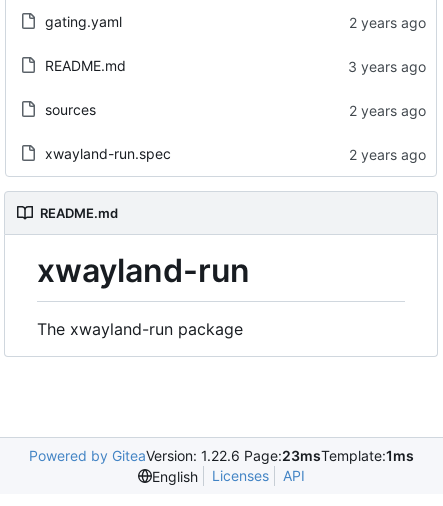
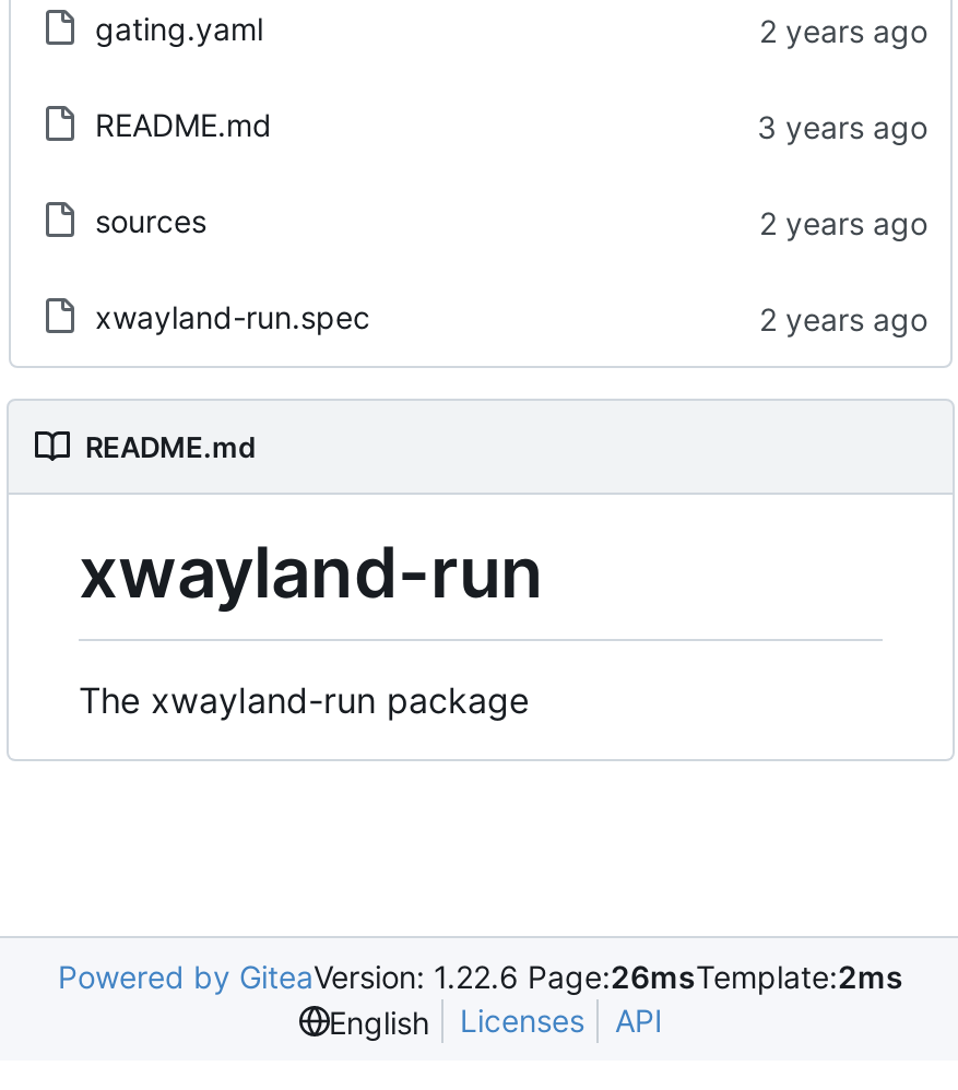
- Powered by GiteaVersion: 1.22.6 Page:23msTemplate:1ms
+ Powered by GiteaVersion: 1.22.6 Page:26msTemplate:2ms
